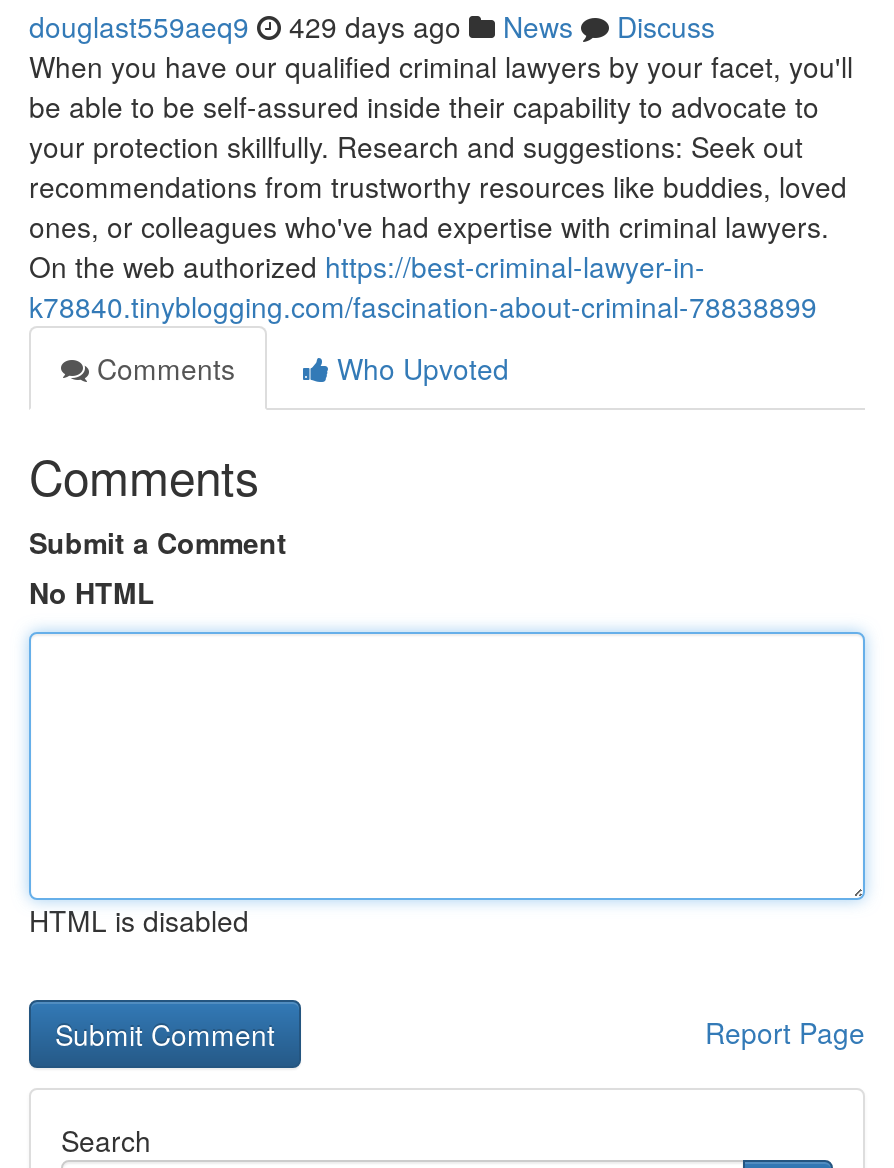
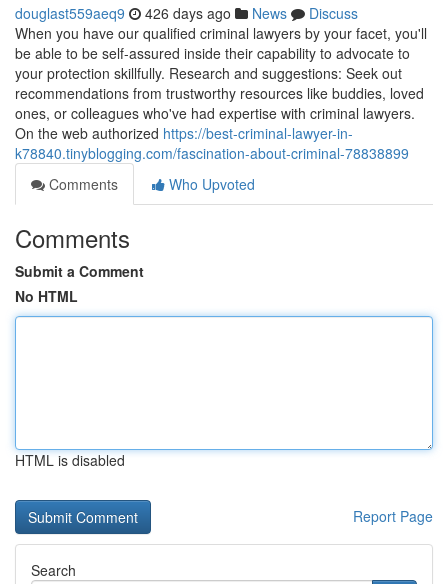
- douglast559aeq9 429 days ago News Discuss
+ douglast559aeq9 426 days ago News Discuss
